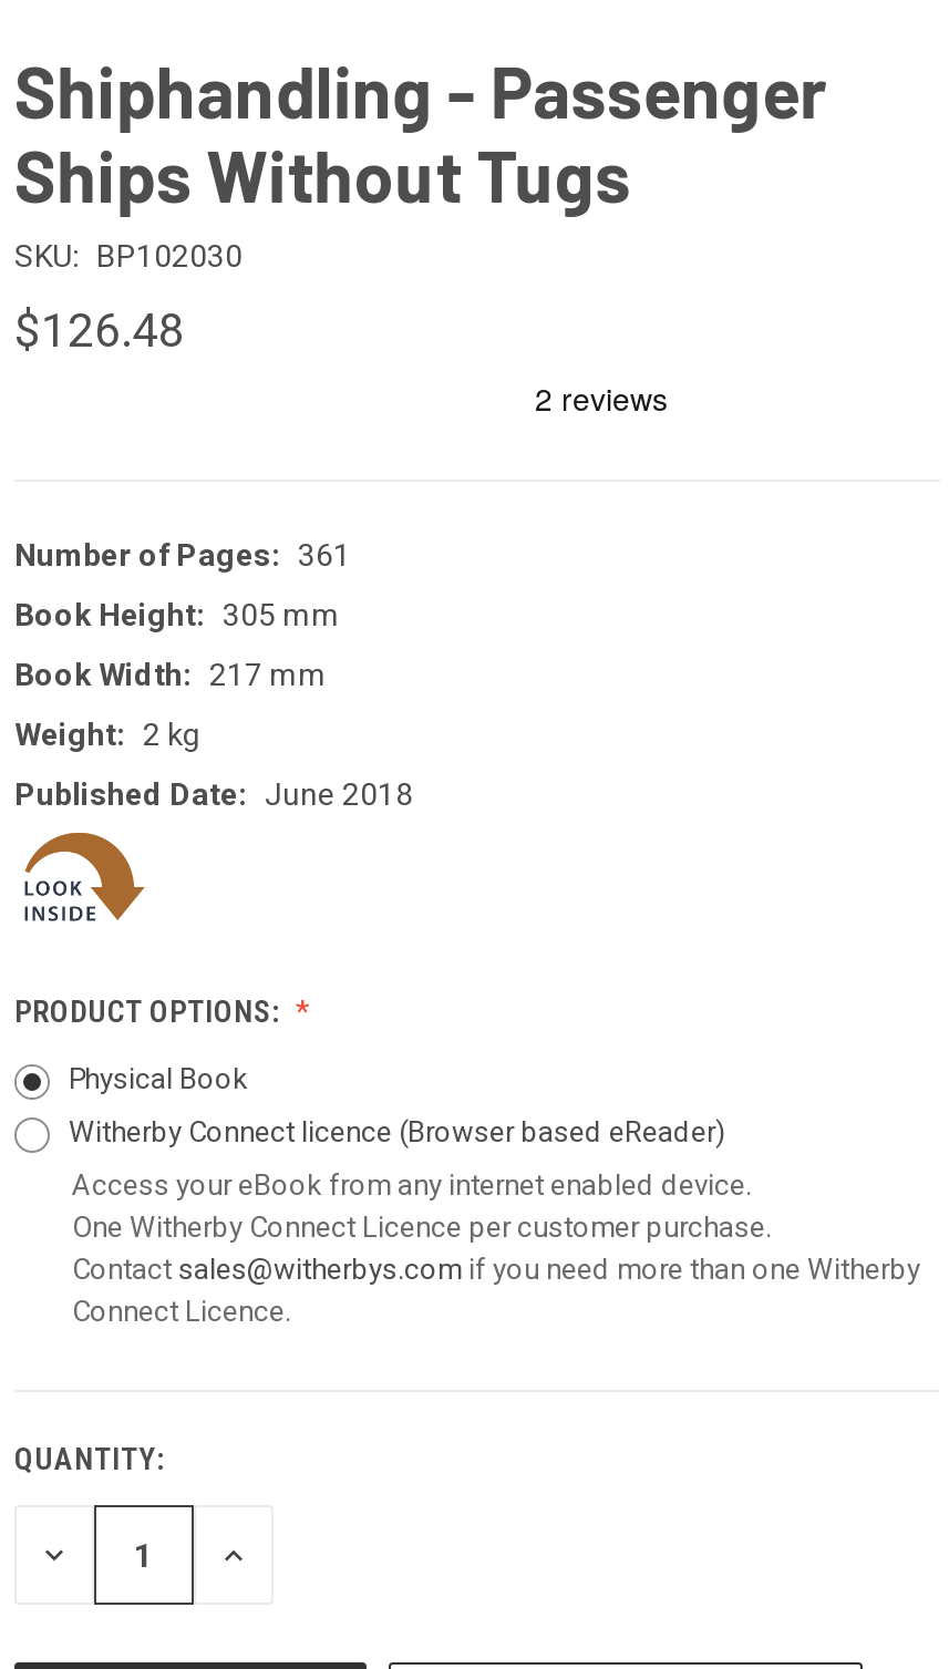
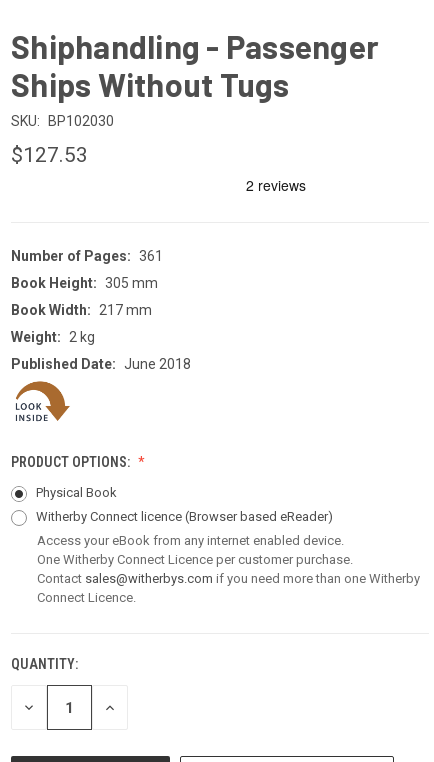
- $126.48
+ $127.53
